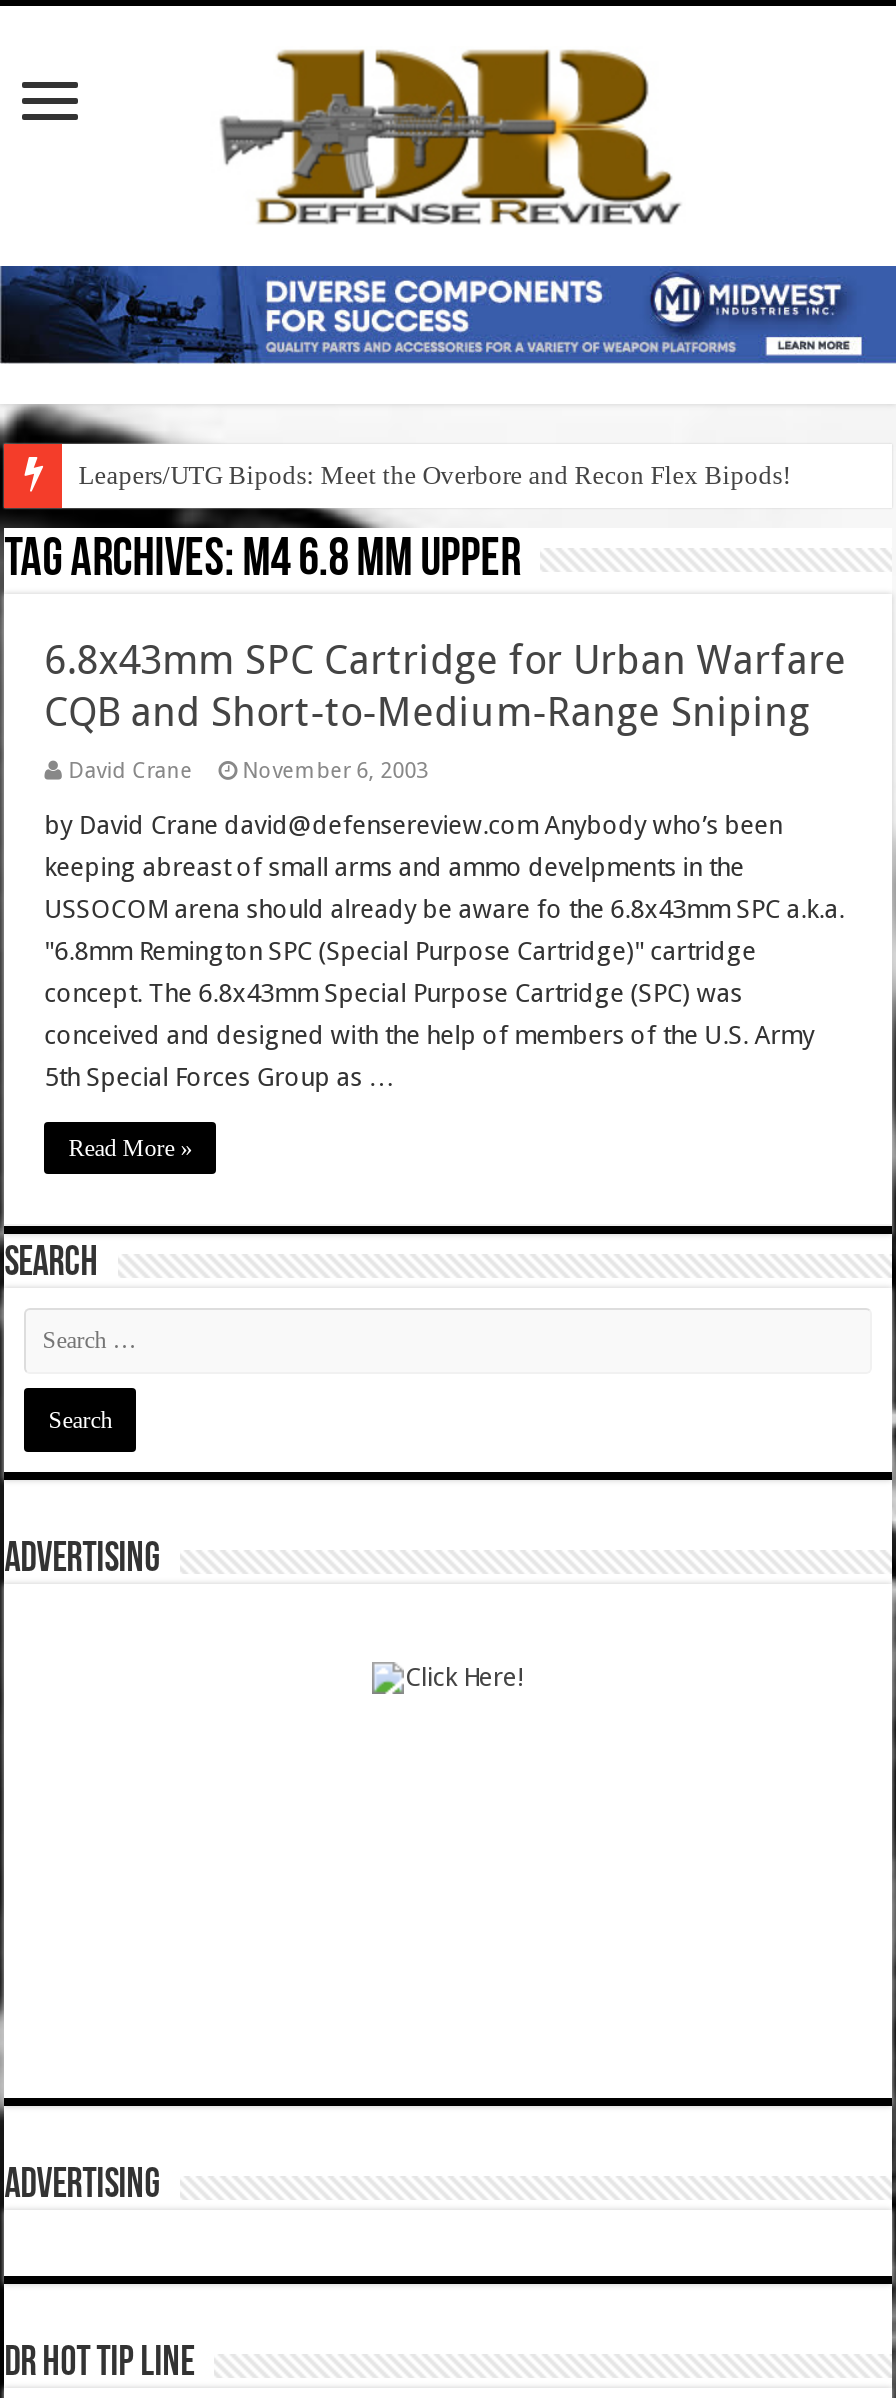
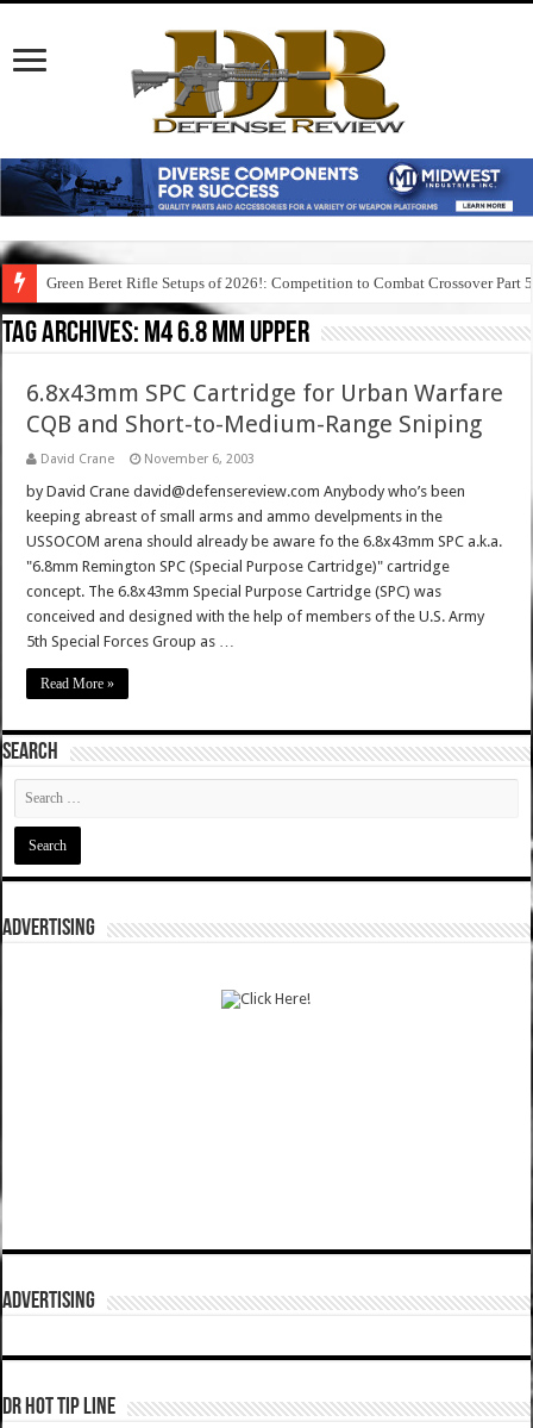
- Leapers/UTG Bipods: Meet the Overbore and Recon Flex Bipods!
+ Green Beret Rifle Setups of 2026!: Competition to Combat Crossover Part 5
